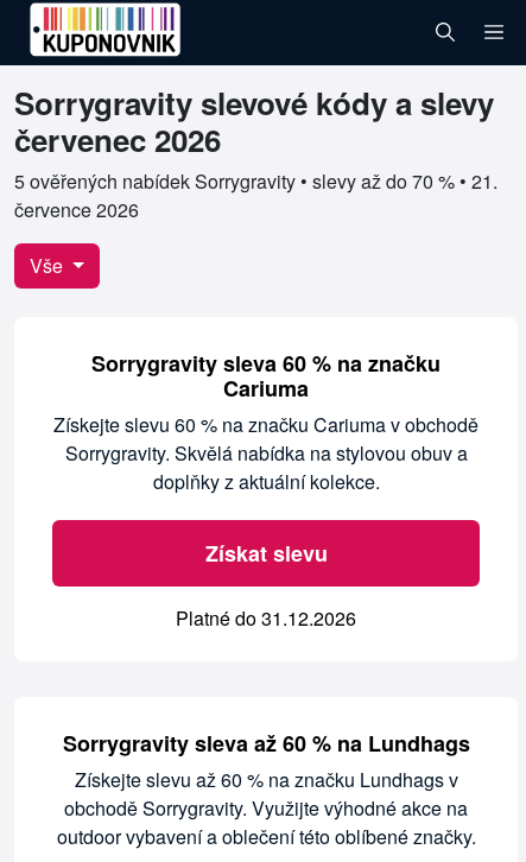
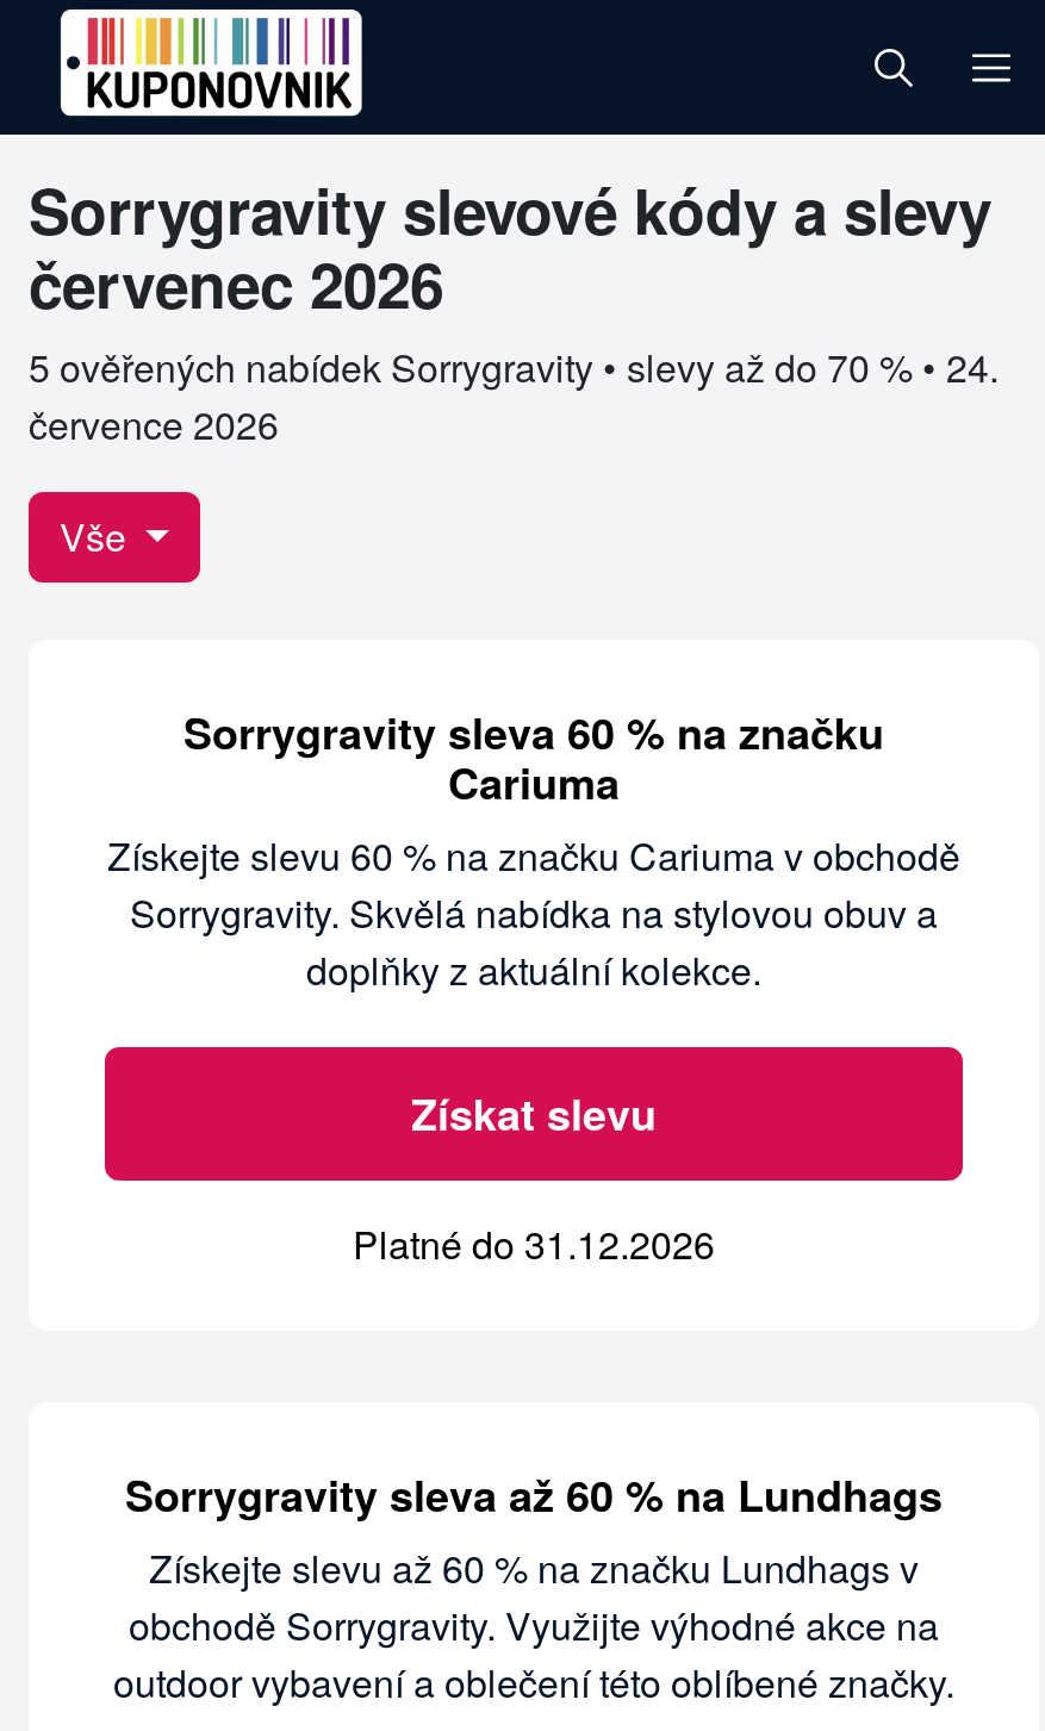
- 5 ověřených nabídek Sorrygravity • slevy až do 70 % • 21.
+ 5 ověřených nabídek Sorrygravity • slevy až do 70 % • 24.
